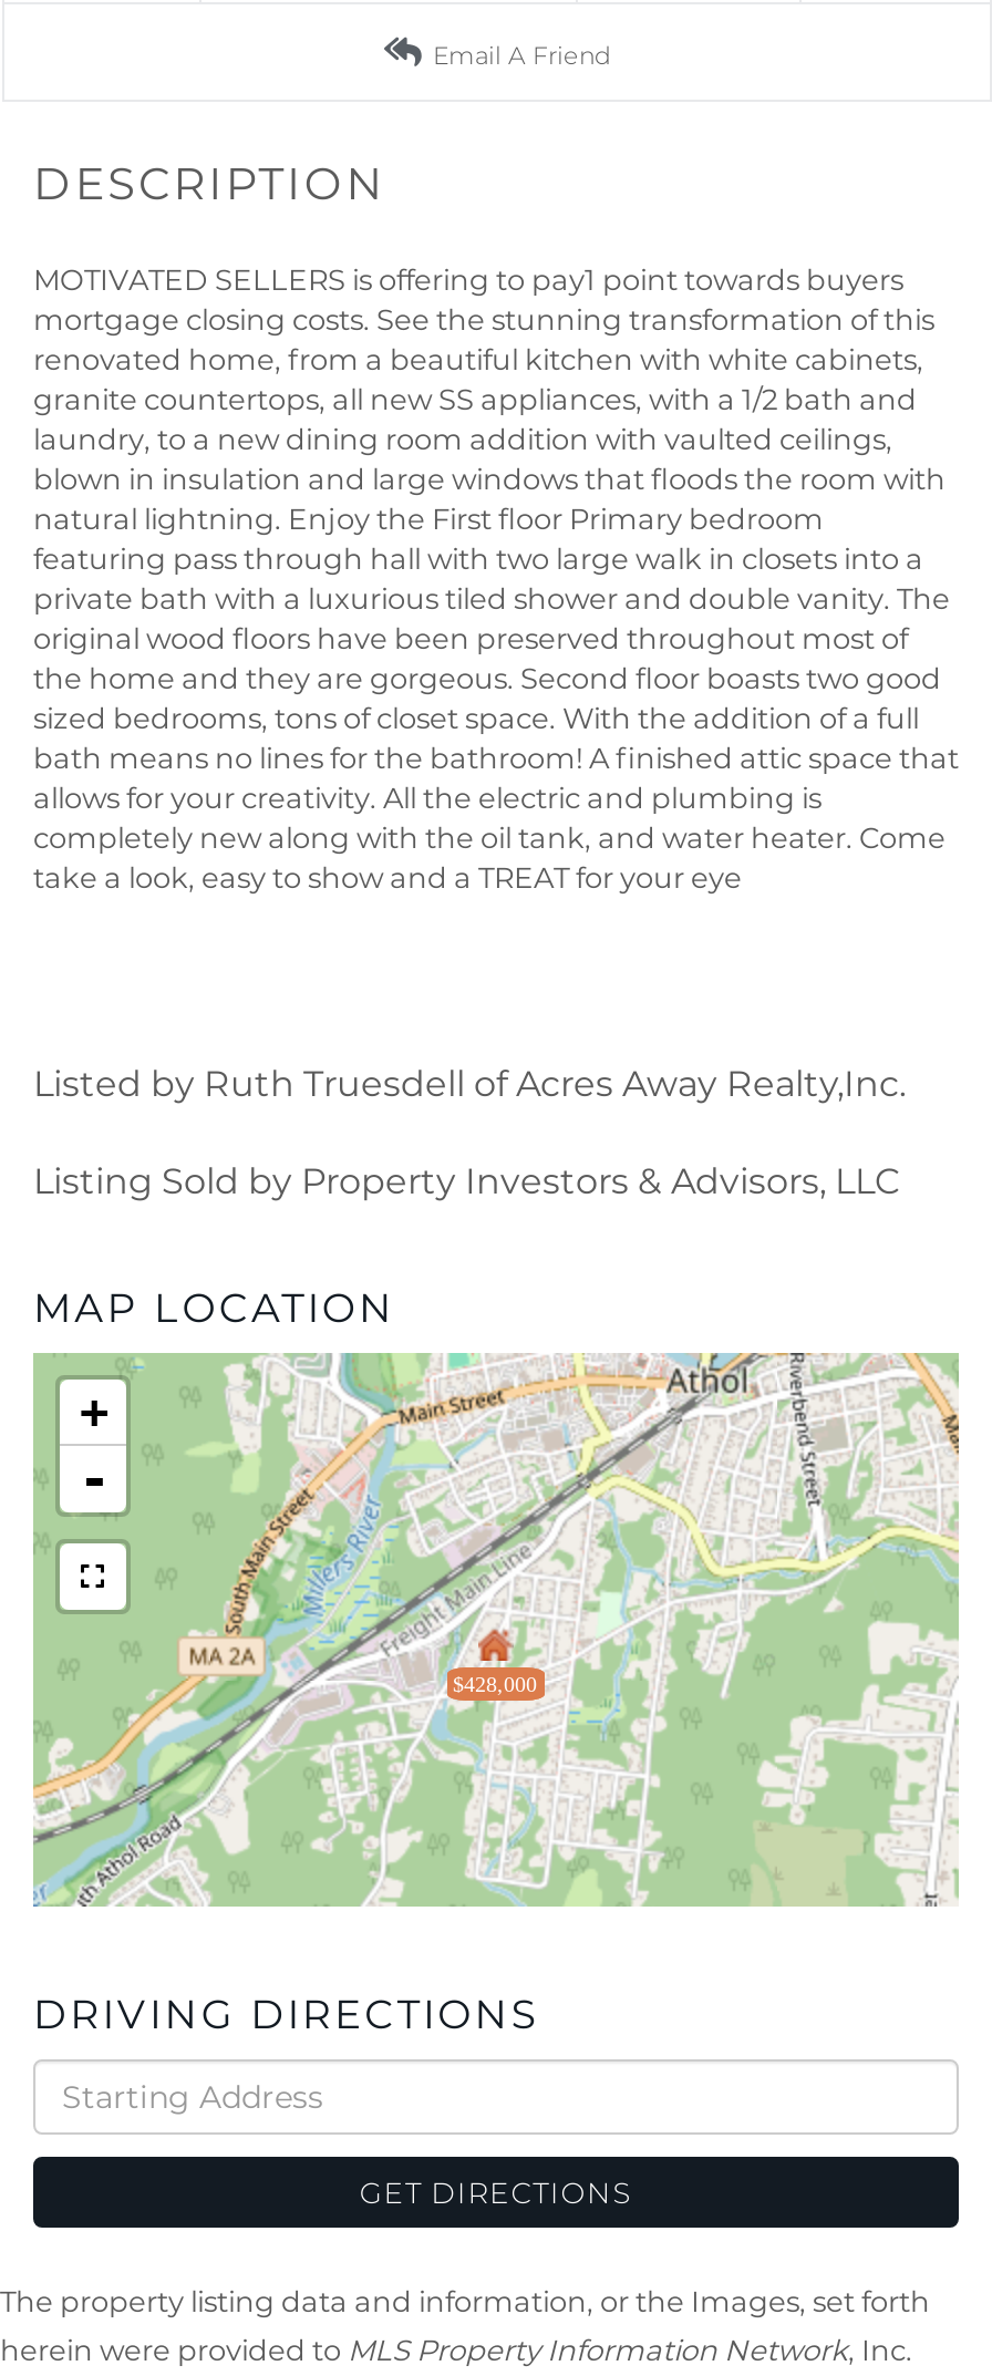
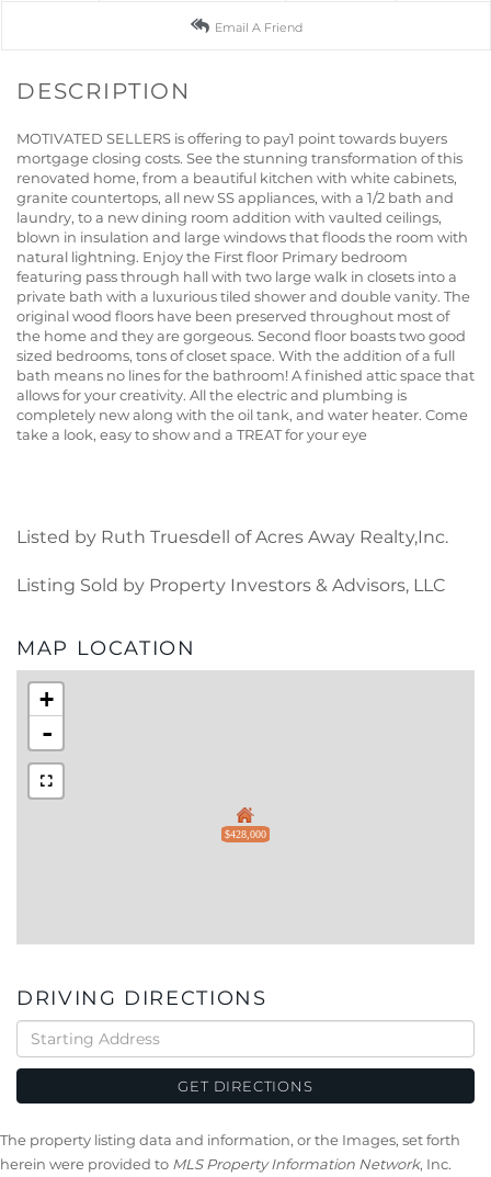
- [image]
